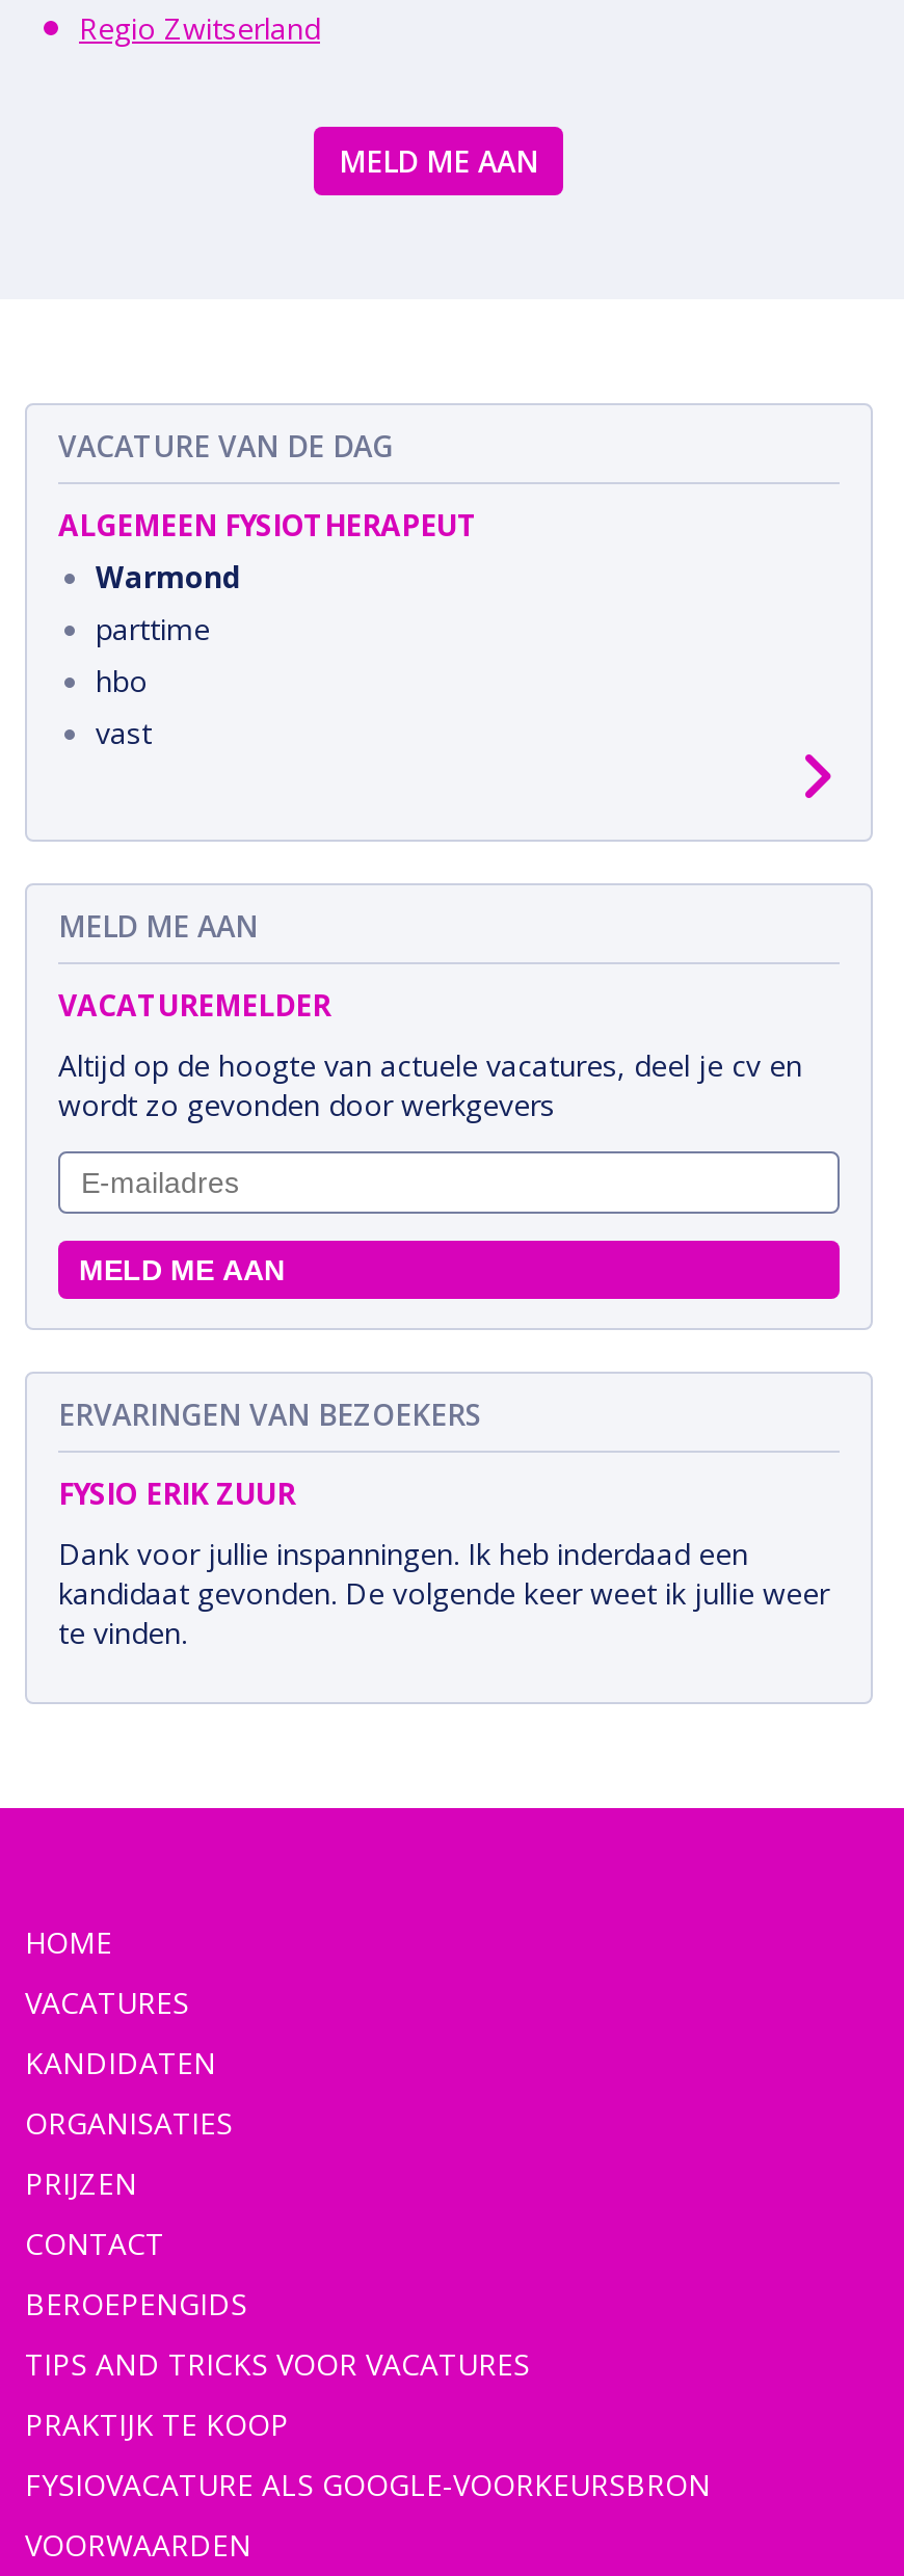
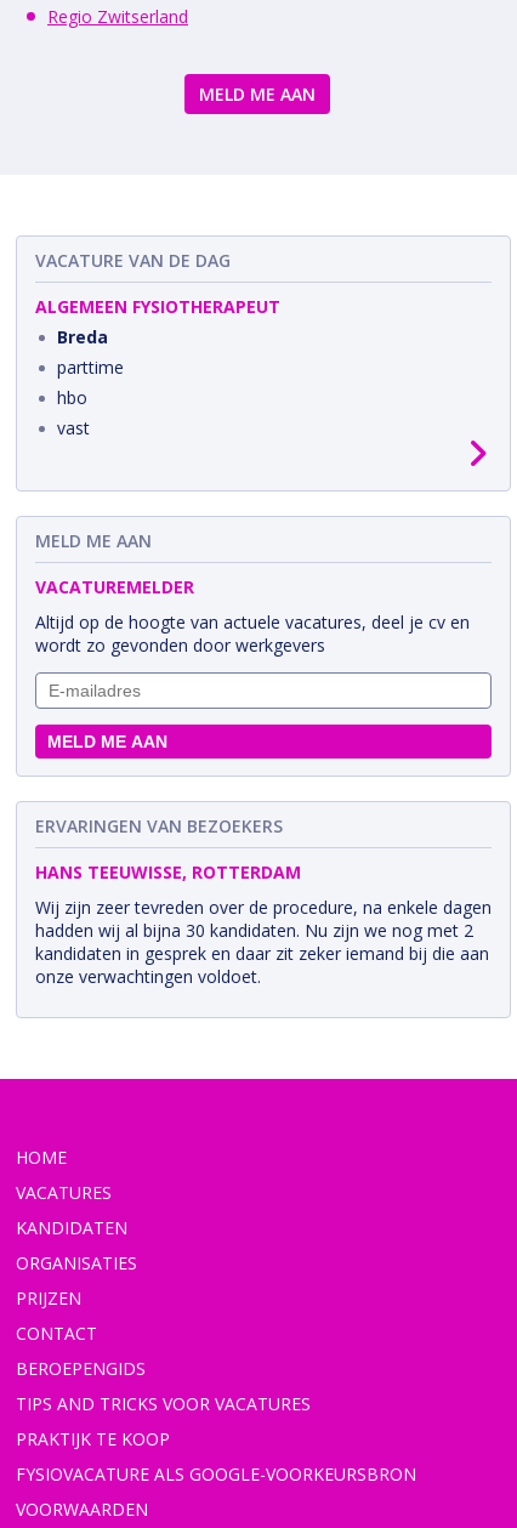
- Warmond
+ Breda

- FYSIO ERIK ZUUR
+ HANS TEEUWISSE, ROTTERDAM

- Dank voor jullie inspanningen. Ik heb inderdaad een
- kandidaat gevonden. De volgende keer weet ik jullie weer
- te vinden.
+ Wij zijn zeer tevreden over de procedure, na enkele dagen
+ hadden wij al bijna 30 kandidaten. Nu zijn we nog met 2
+ kandidaten in gesprek en daar zit zeker iemand bij die aan
+ onze verwachtingen voldoet.
